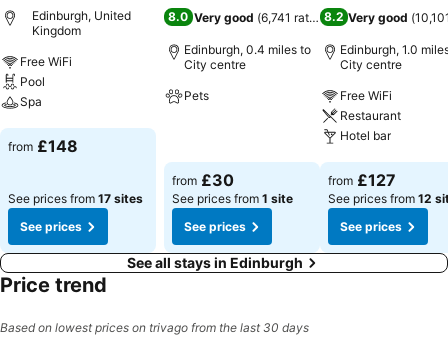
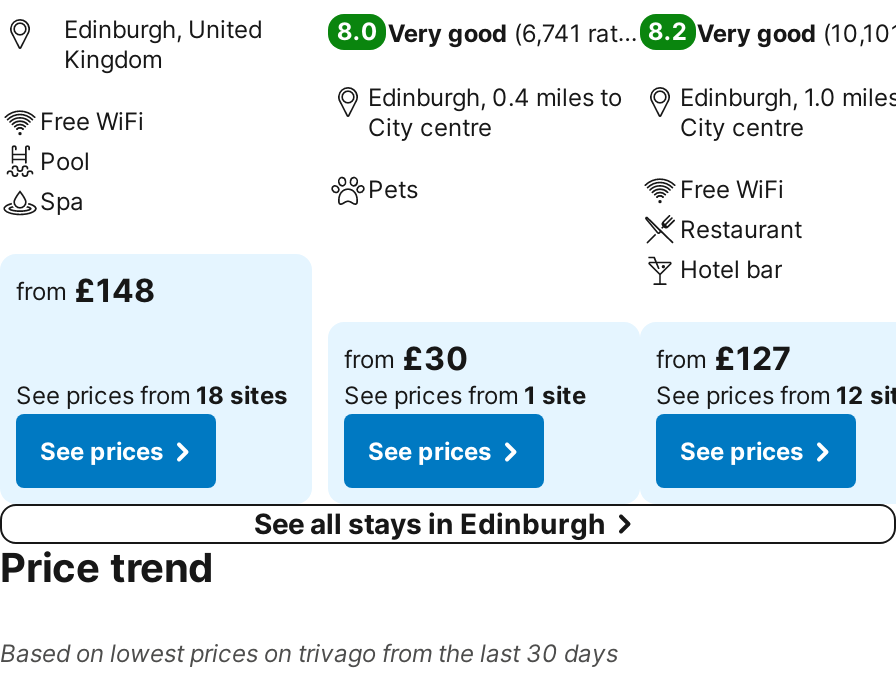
- See prices from 17 sites
+ See prices from 18 sites
